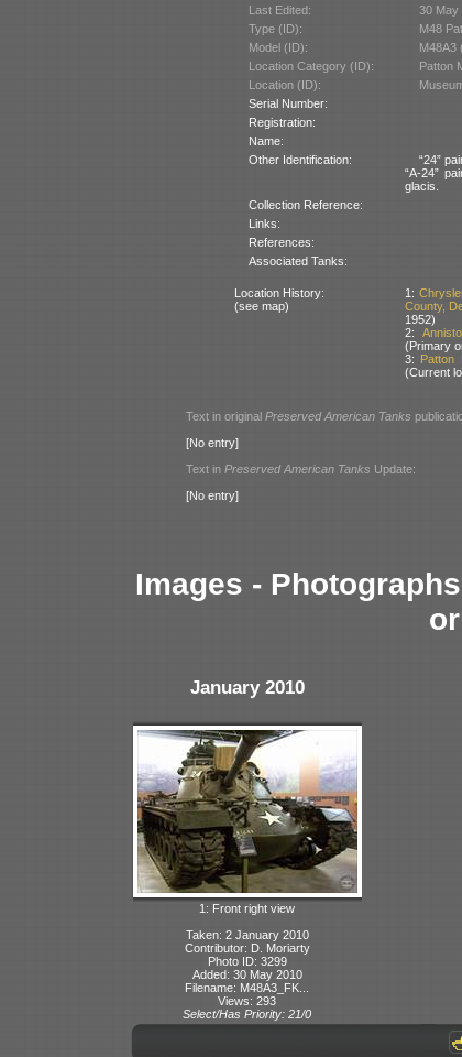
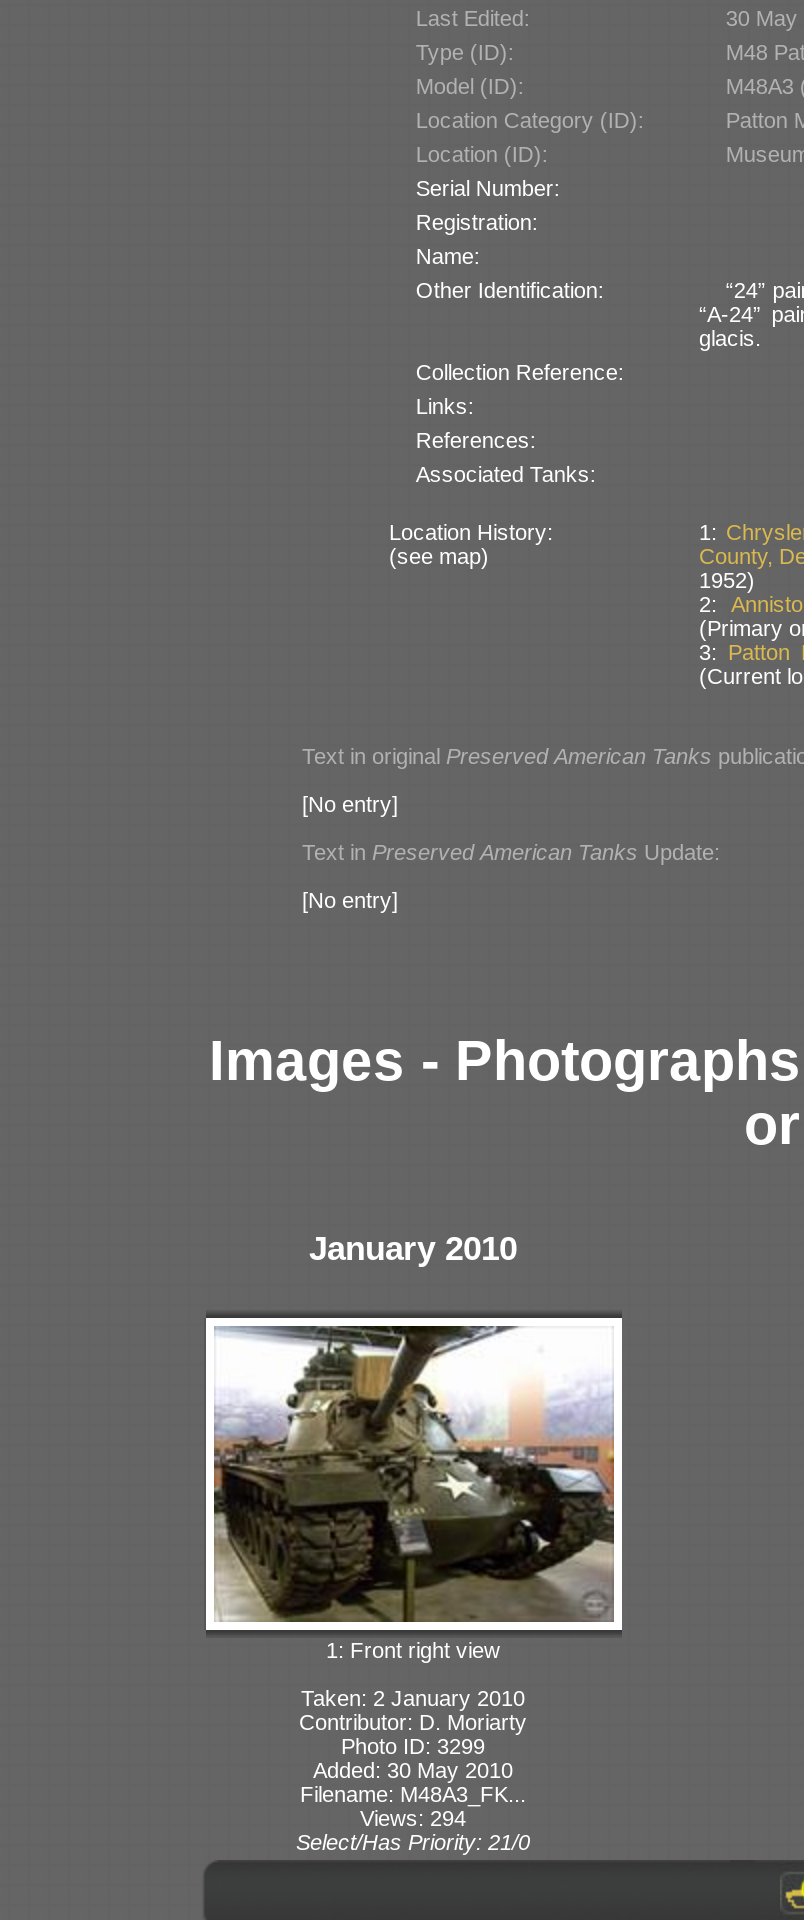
- Views: 293
+ Views: 294
